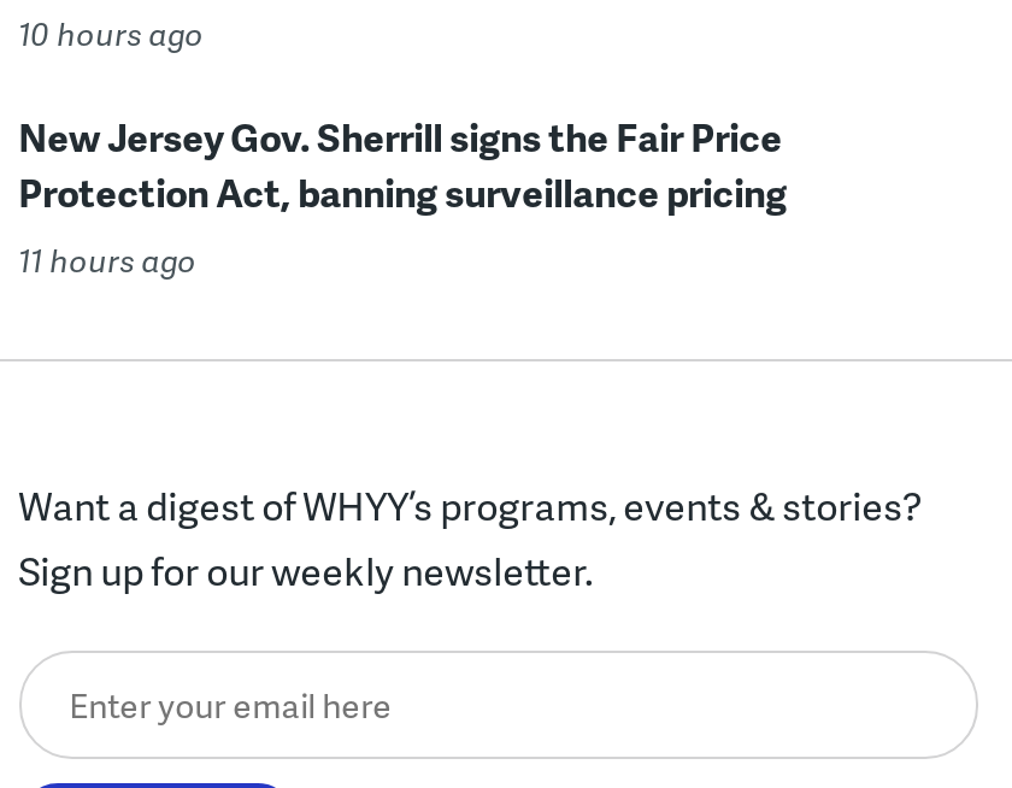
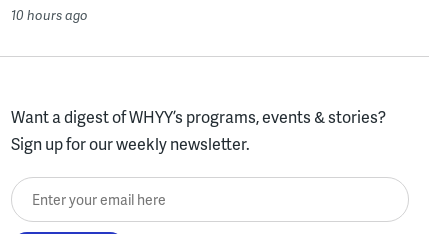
- New Jersey Gov. Sherrill signs the Fair Price
- Protection Act, banning surveillance pricing
- 11 hours ago
